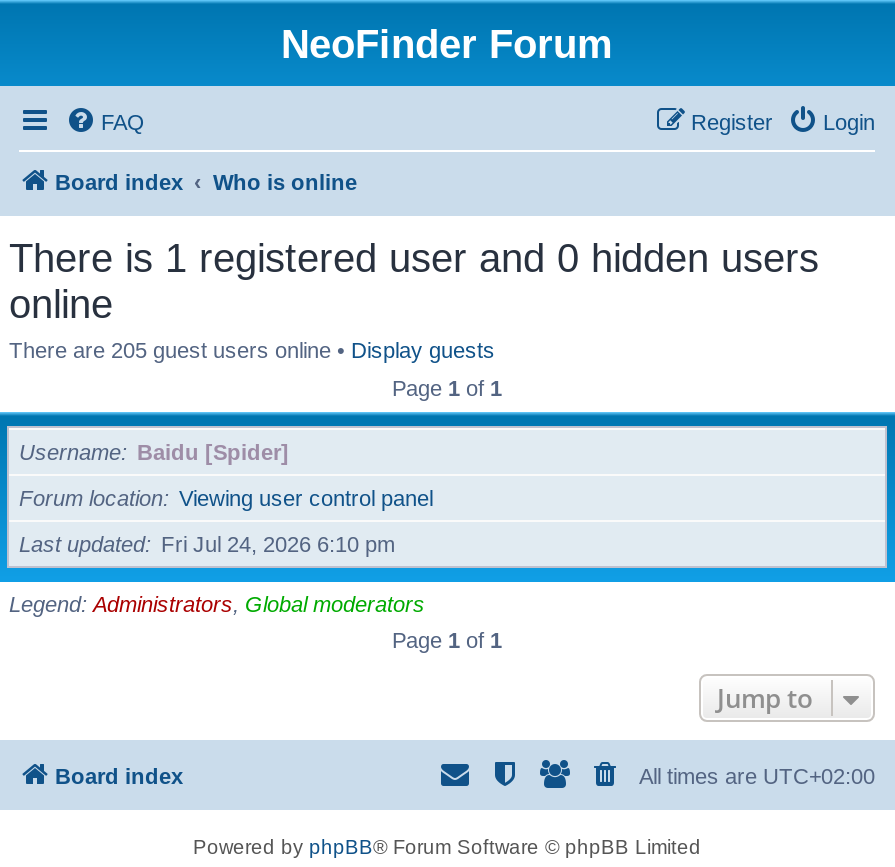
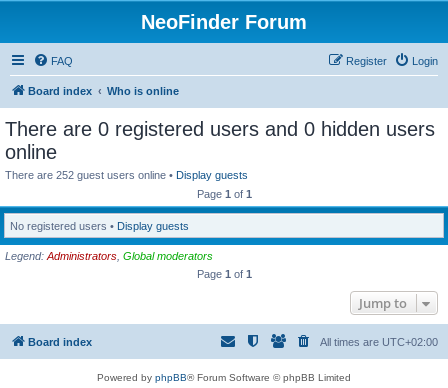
- There is 1 registered user and 0 hidden users
+ There are 0 registered users and 0 hidden users

- There are 205 guest users online • Display guests
+ There are 252 guest users online • Display guests

- Username
- Baidu [Spider]
- Forum location
- Viewing user control panel
- Last updated
- Fri Jul 24, 2026 6:10 pm
+ No registered users • Display guests
